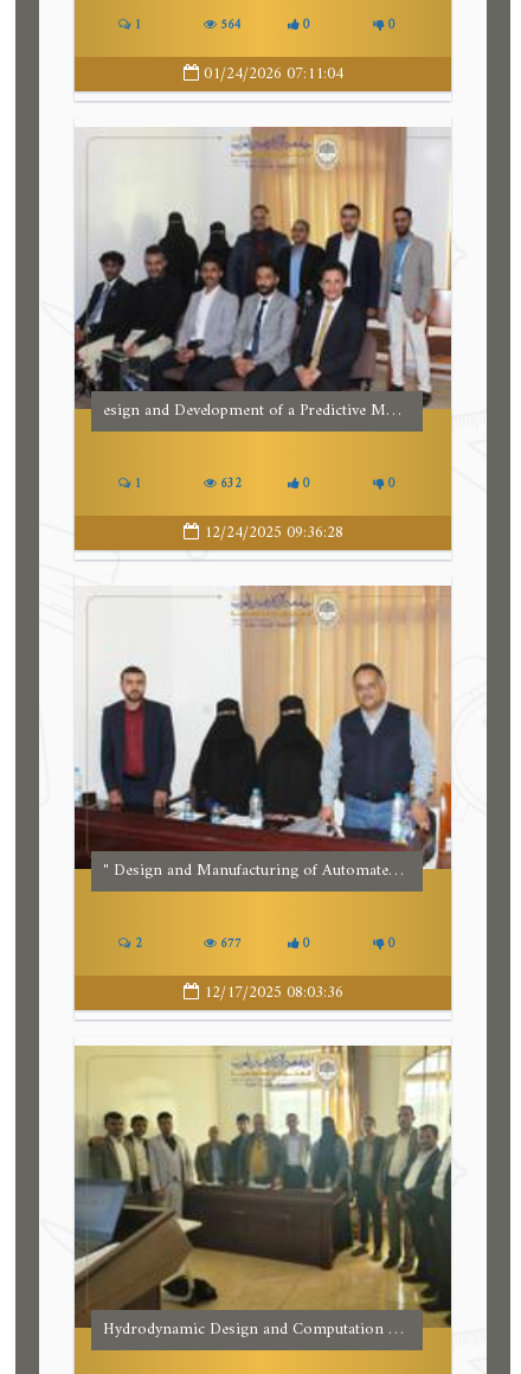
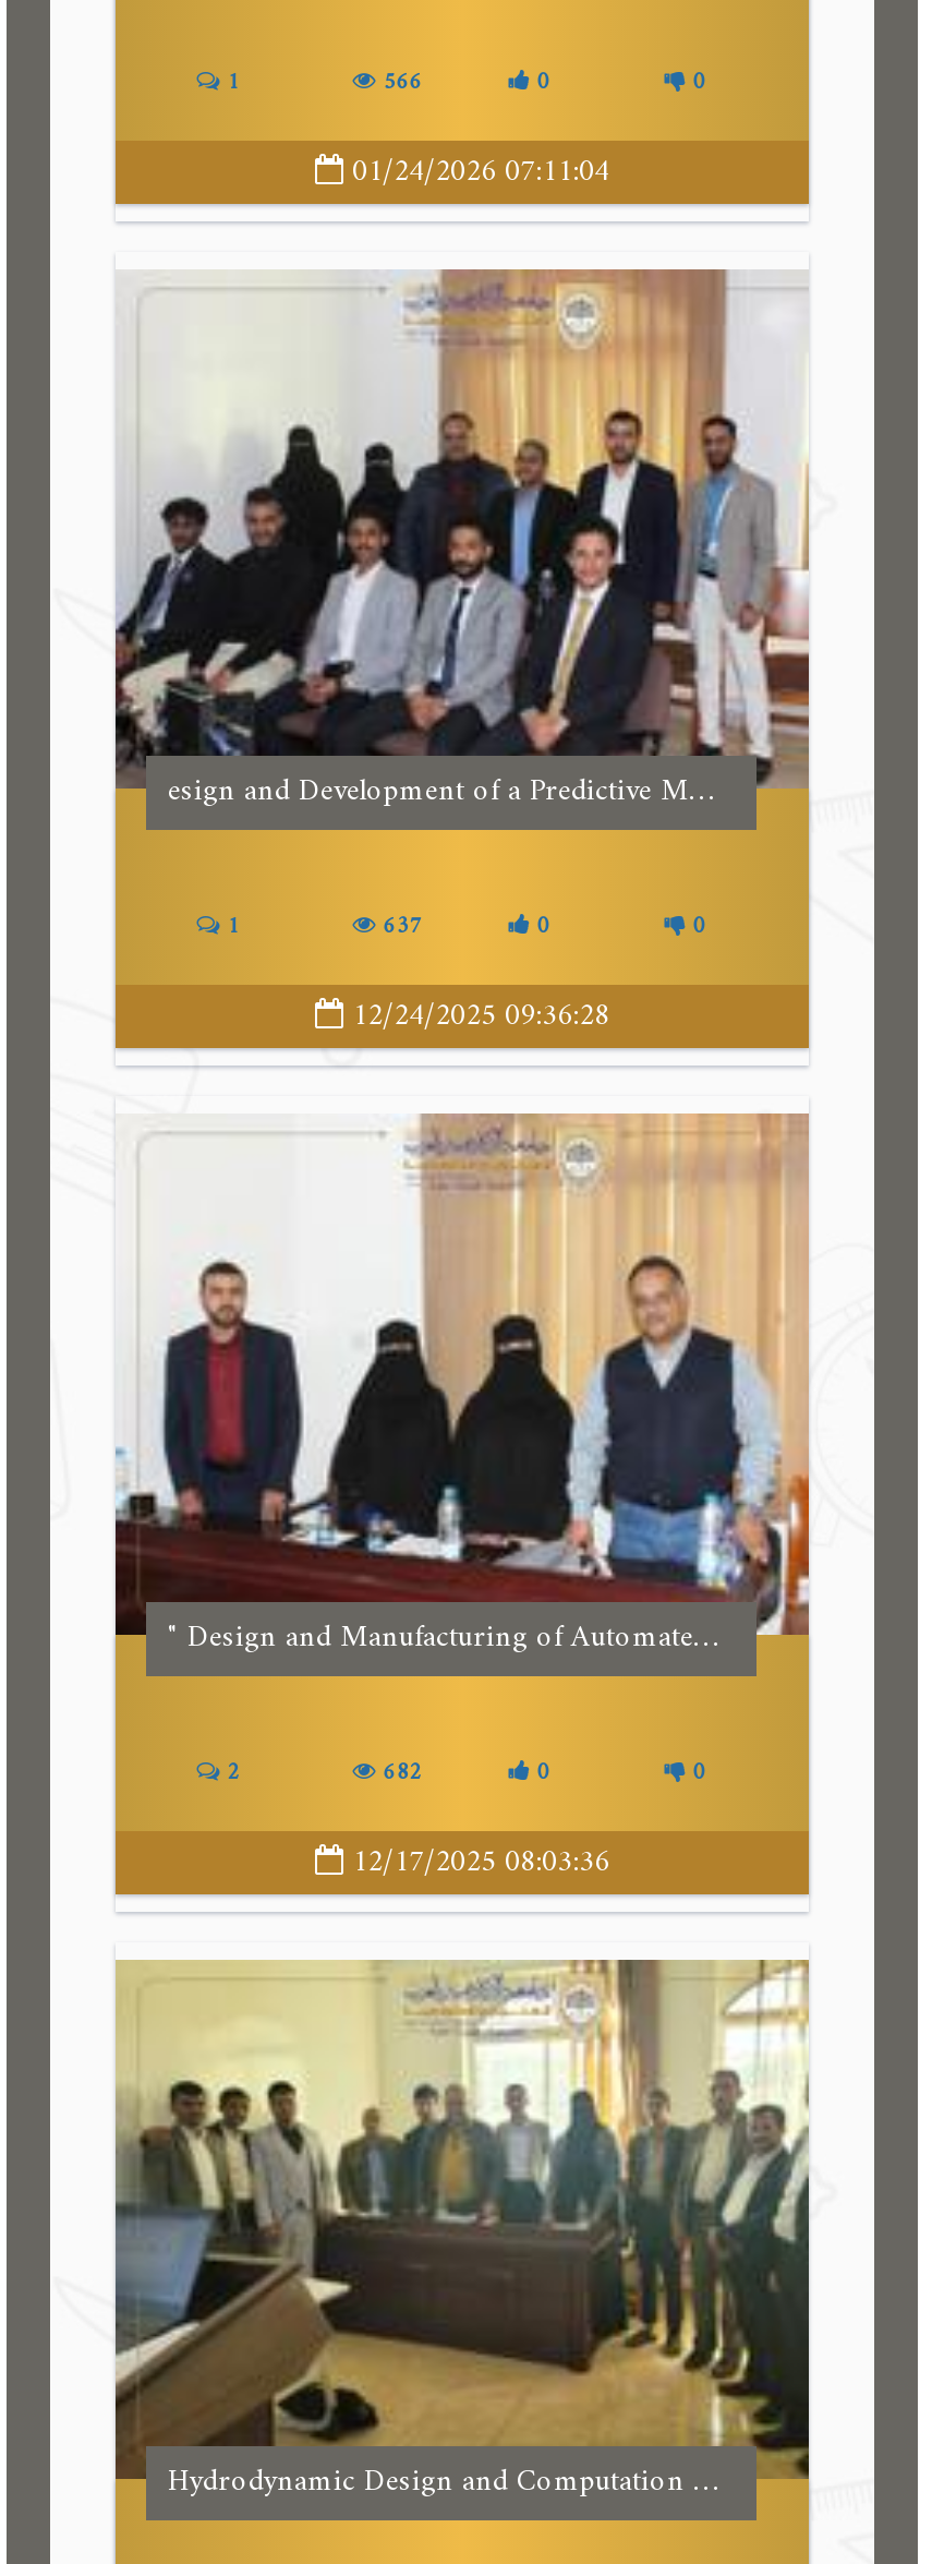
- 564
+ 566

- 632
+ 637

- 677
+ 682
